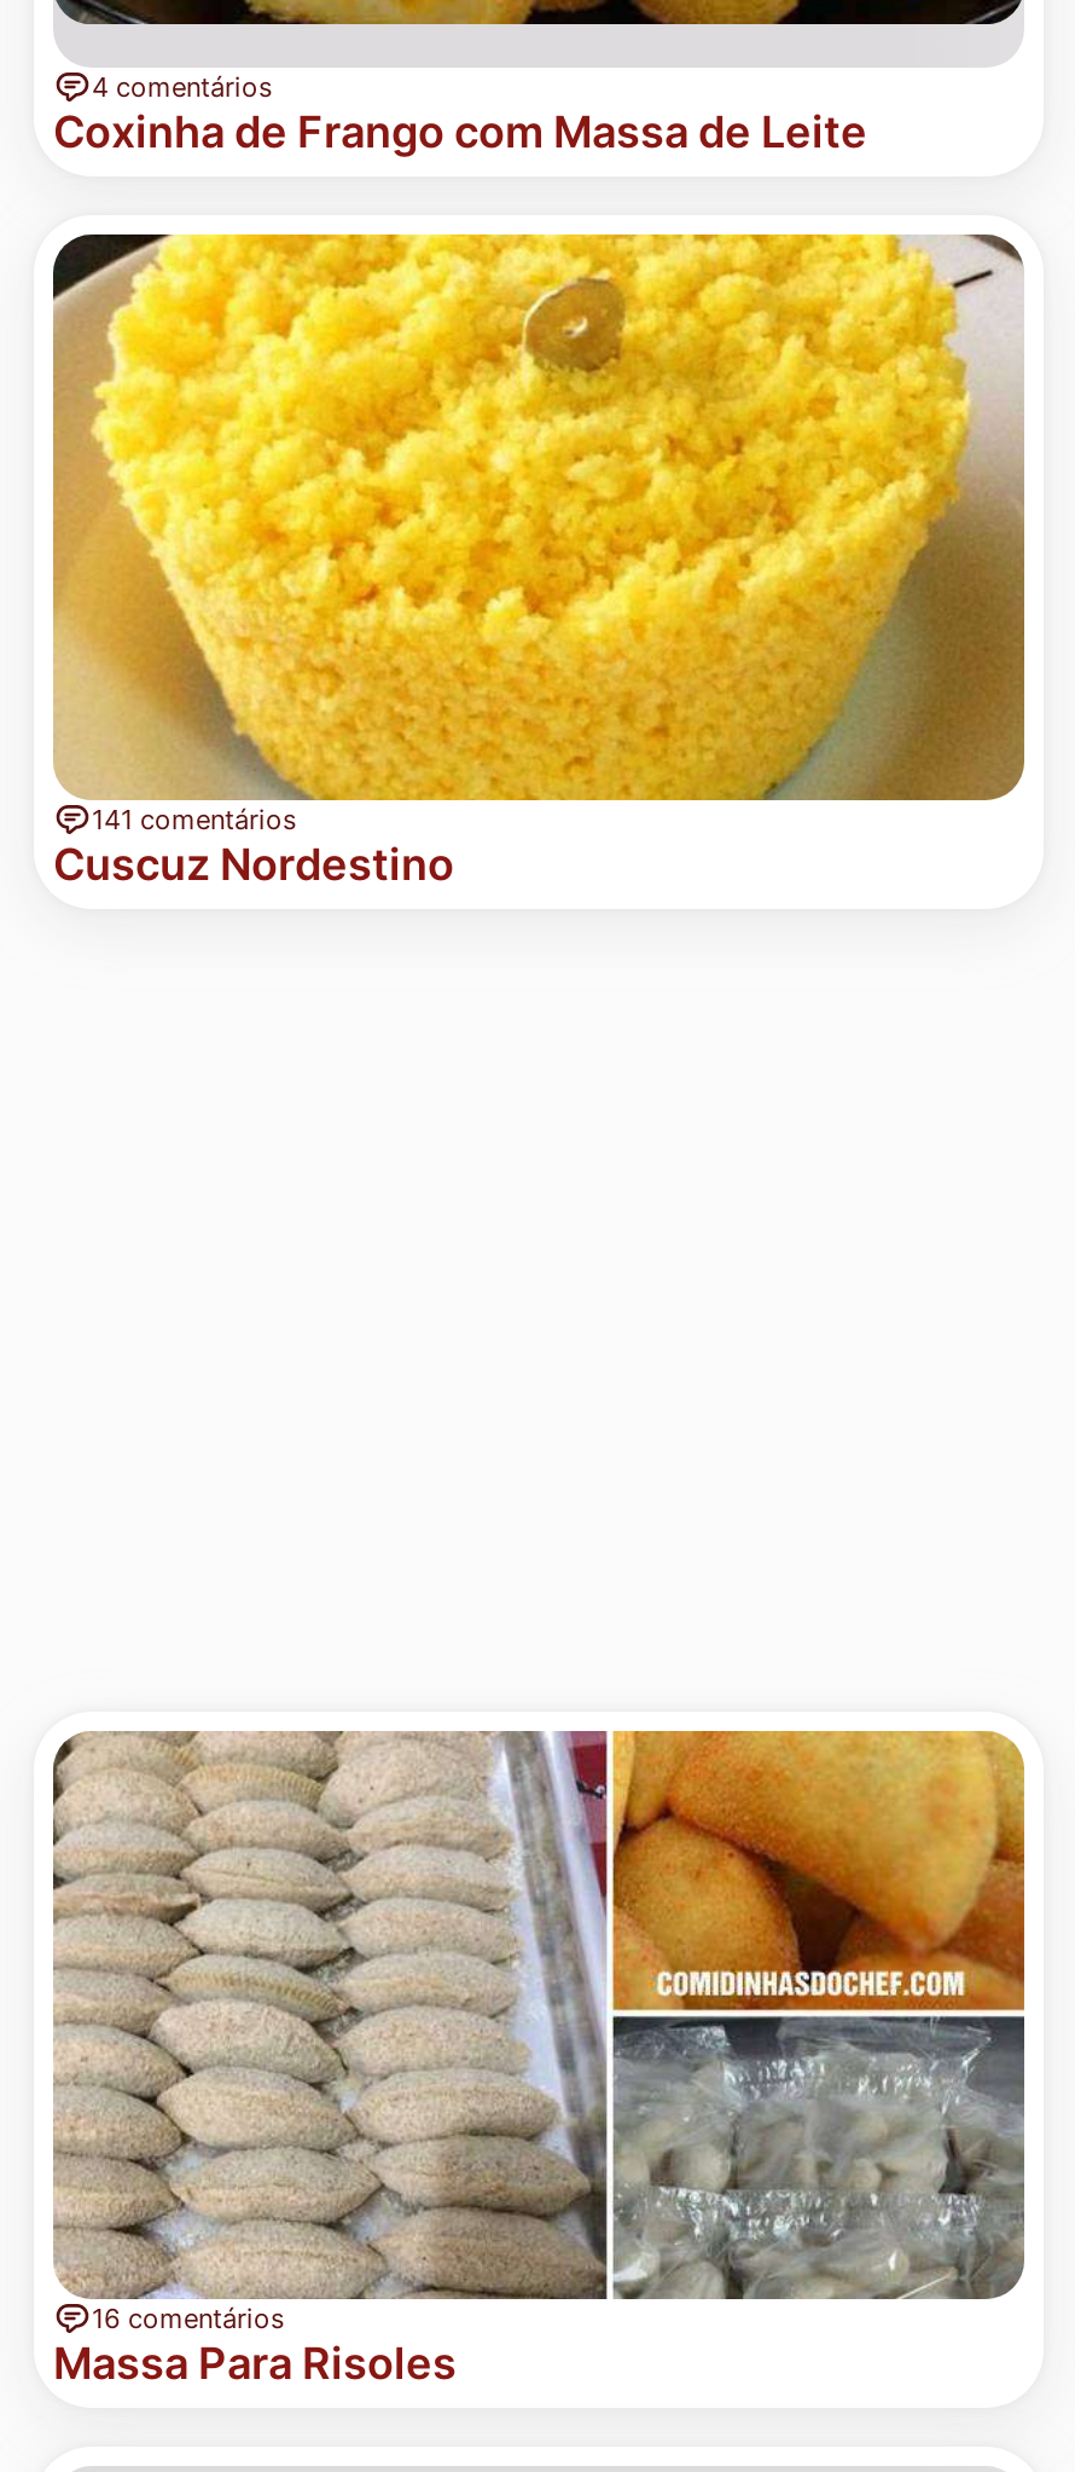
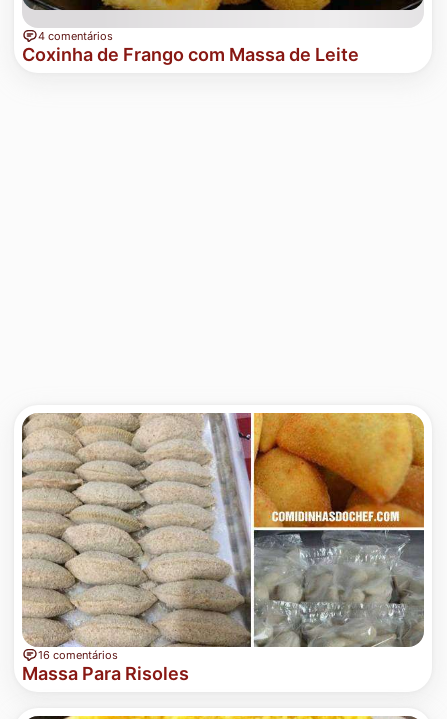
- [image]
- 141 comentários
- Cuscuz Nordestino
